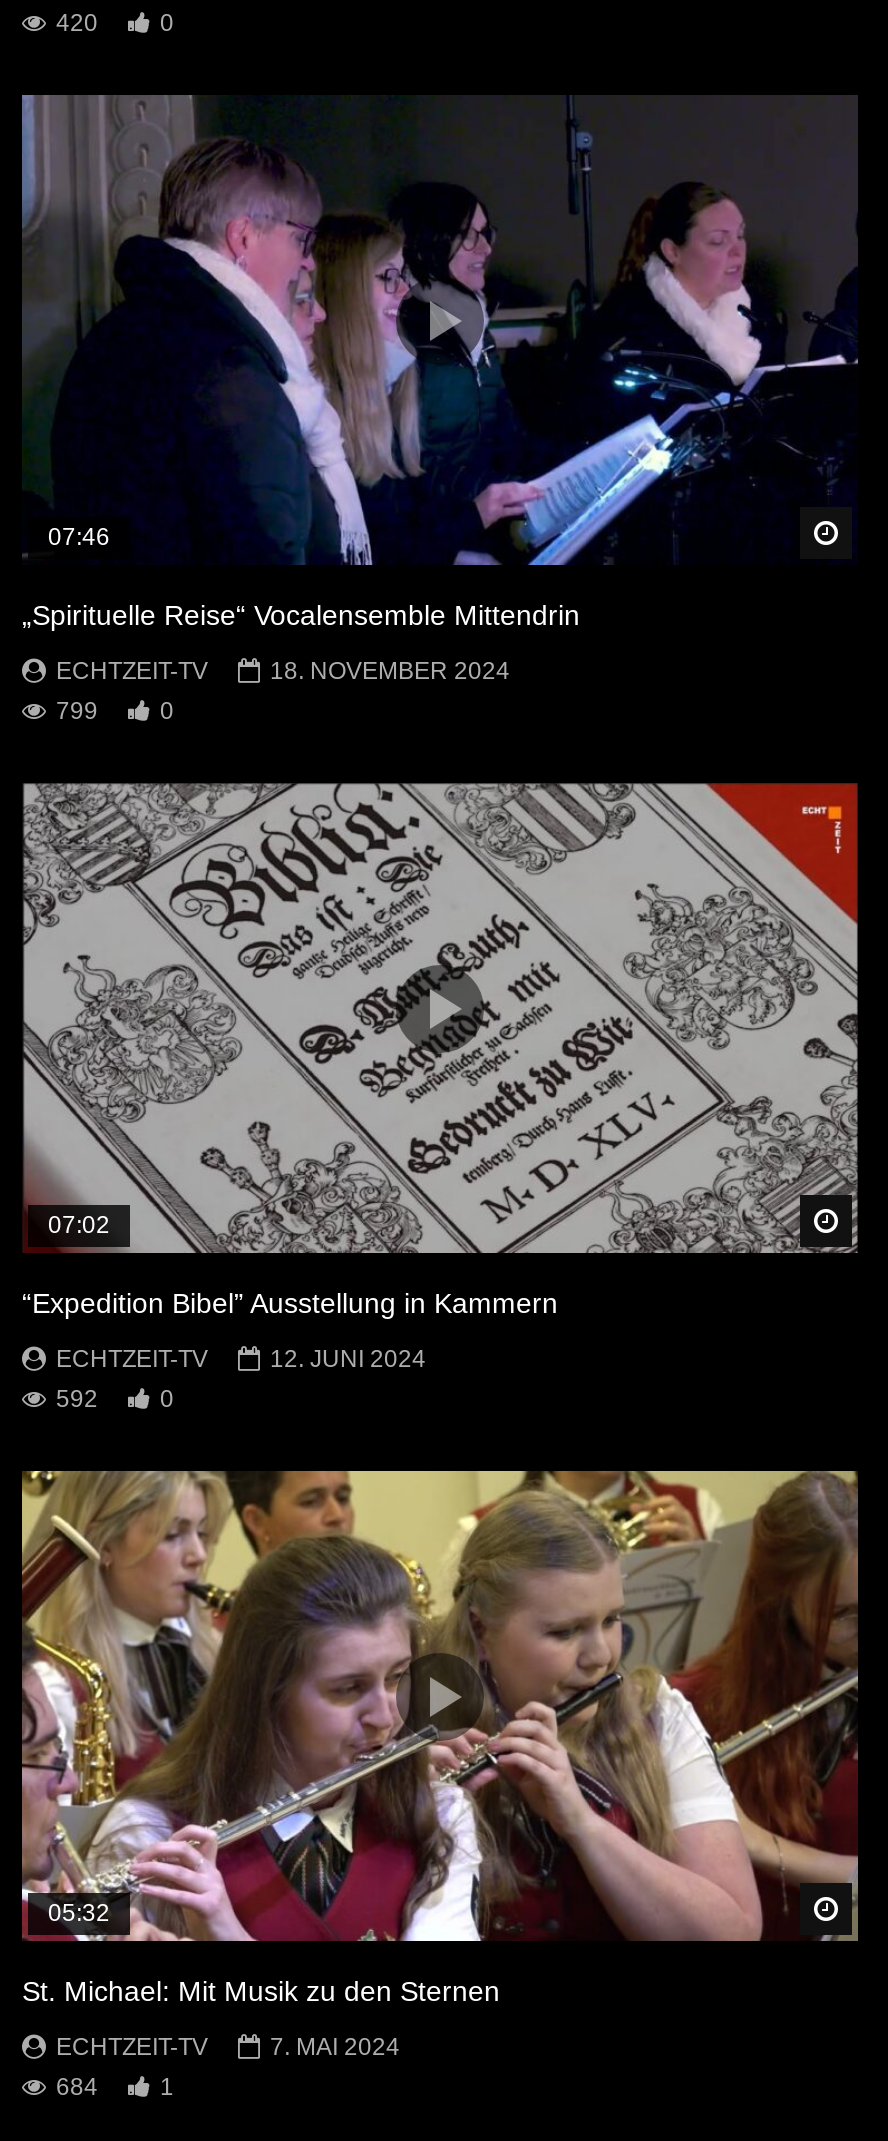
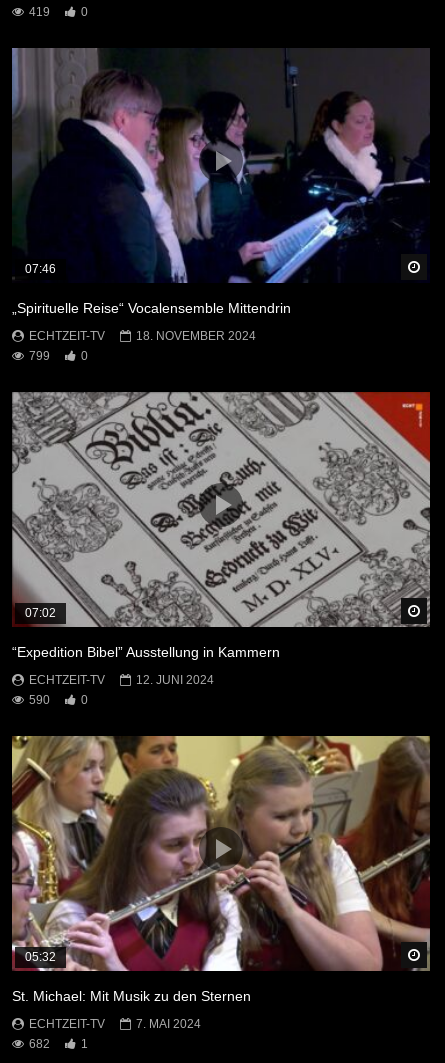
- 420
+ 419

- 592
+ 590

- 684
+ 682
